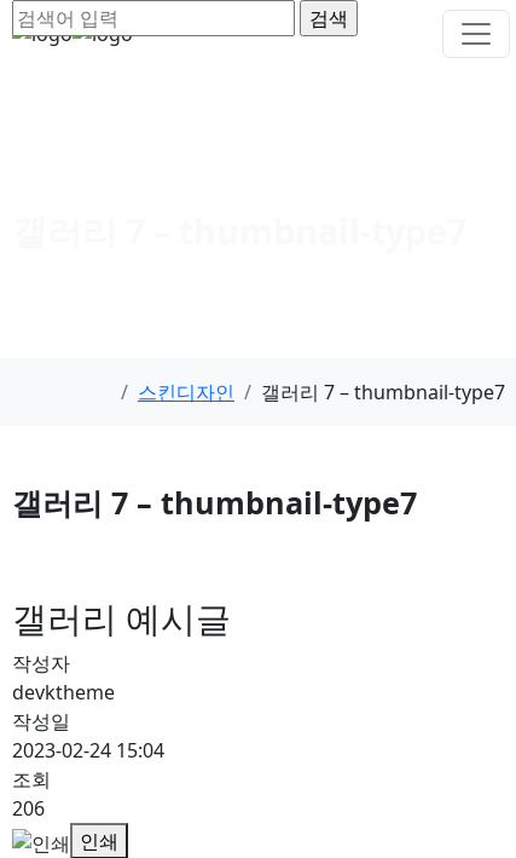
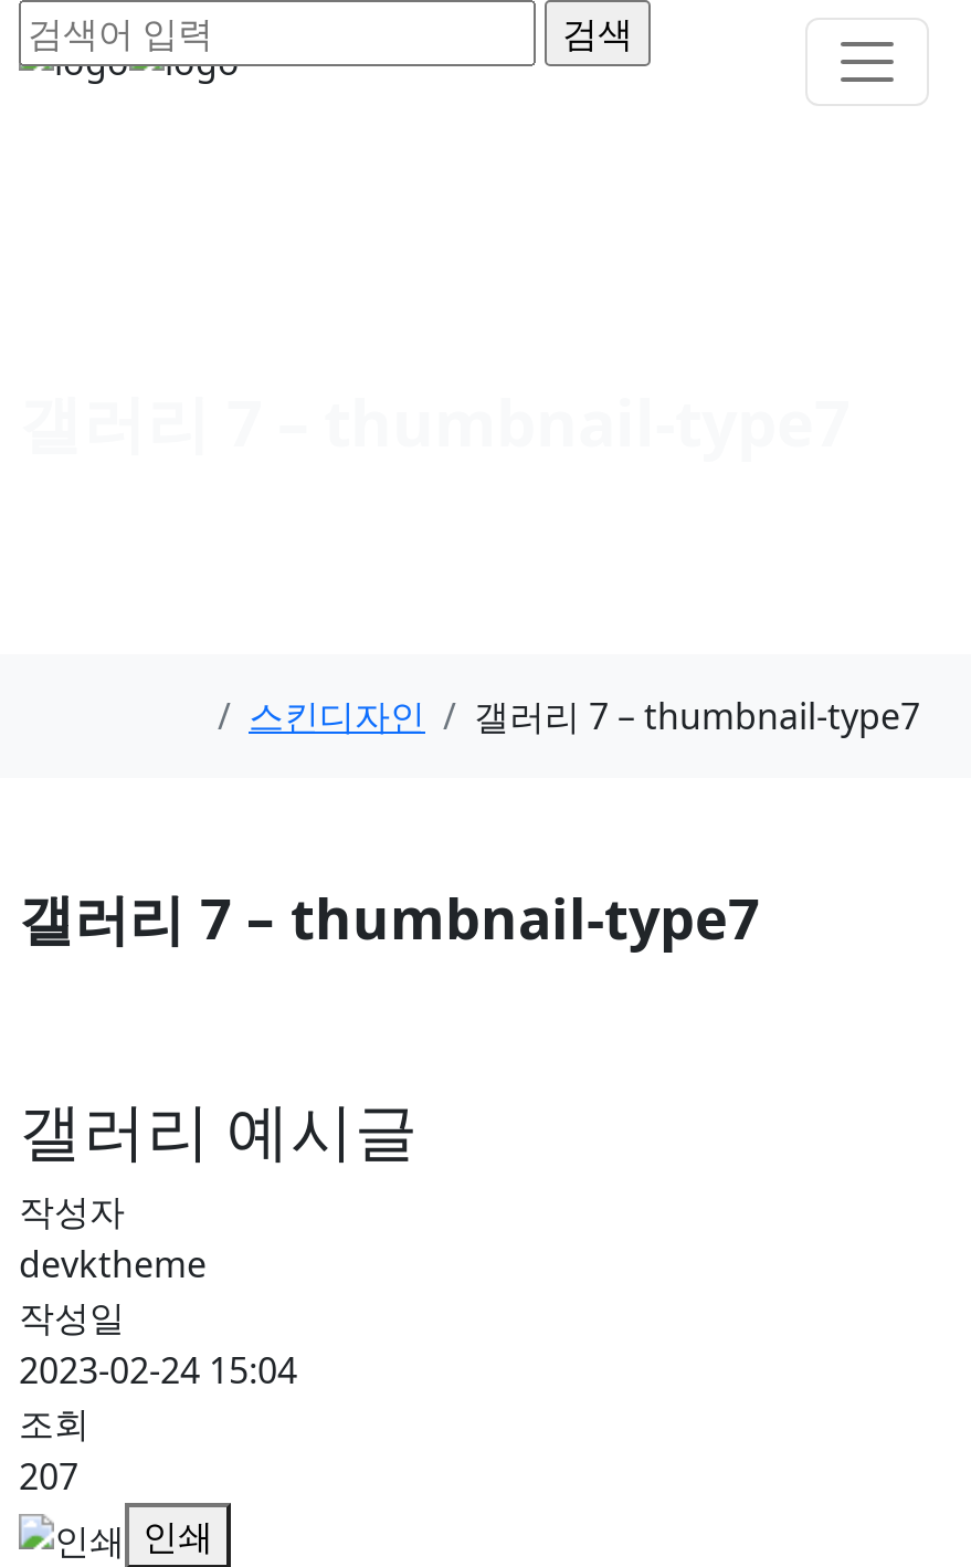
- 206
+ 207
